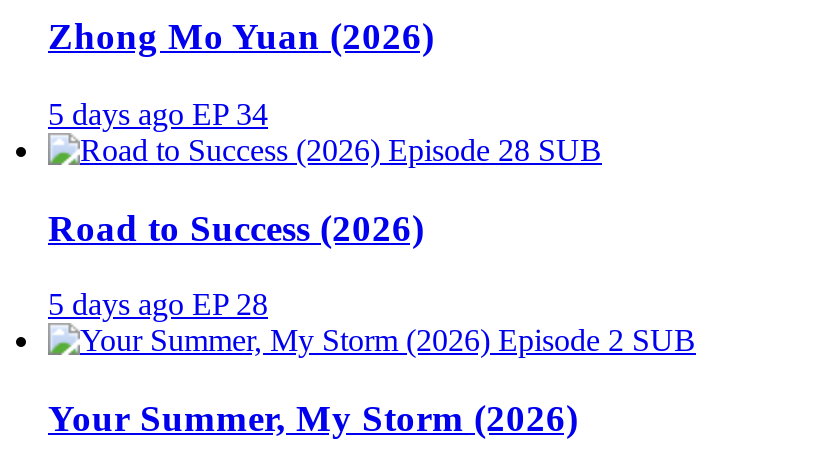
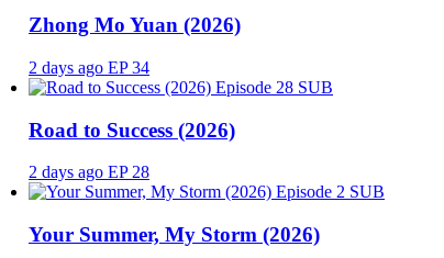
- 5 days ago EP 34
+ 2 days ago EP 34

- 5 days ago EP 28
+ 2 days ago EP 28
